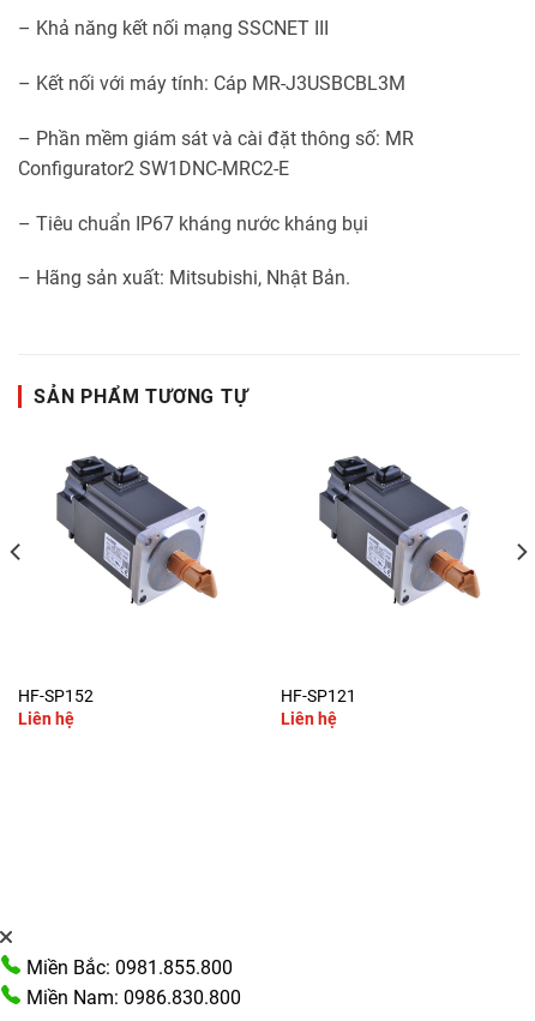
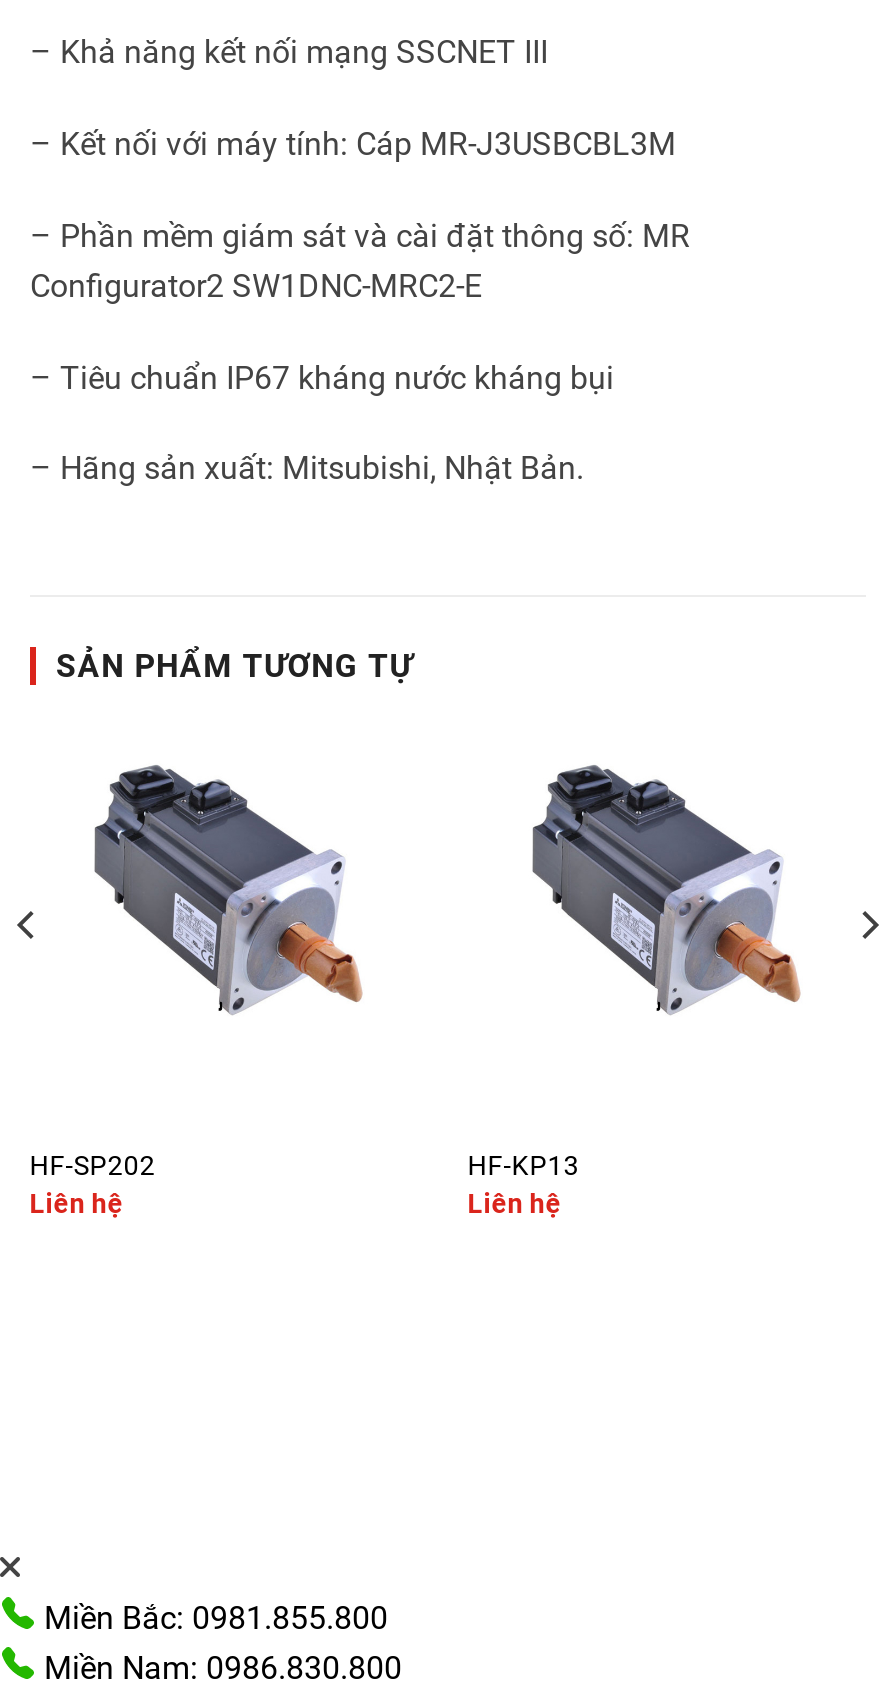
- HF-SP152
+ HF-SP202

- HF-SP121
+ HF-KP13
